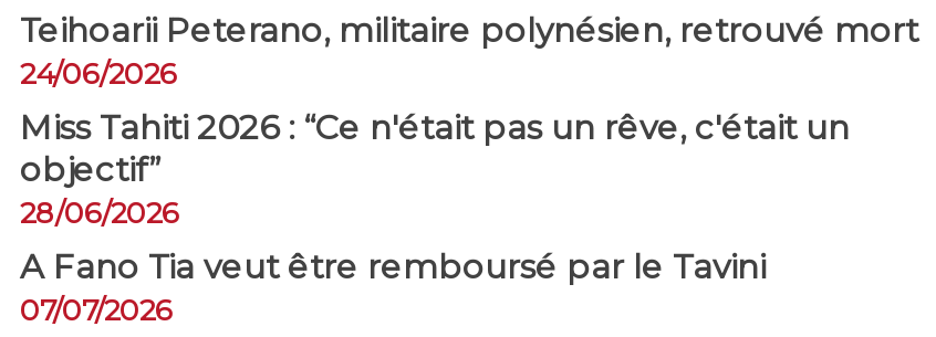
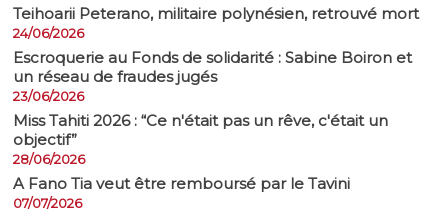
+ Escroquerie au Fonds de solidarité : Sabine Boiron et
+ un réseau de fraudes jugés
+ 23/06/2026
